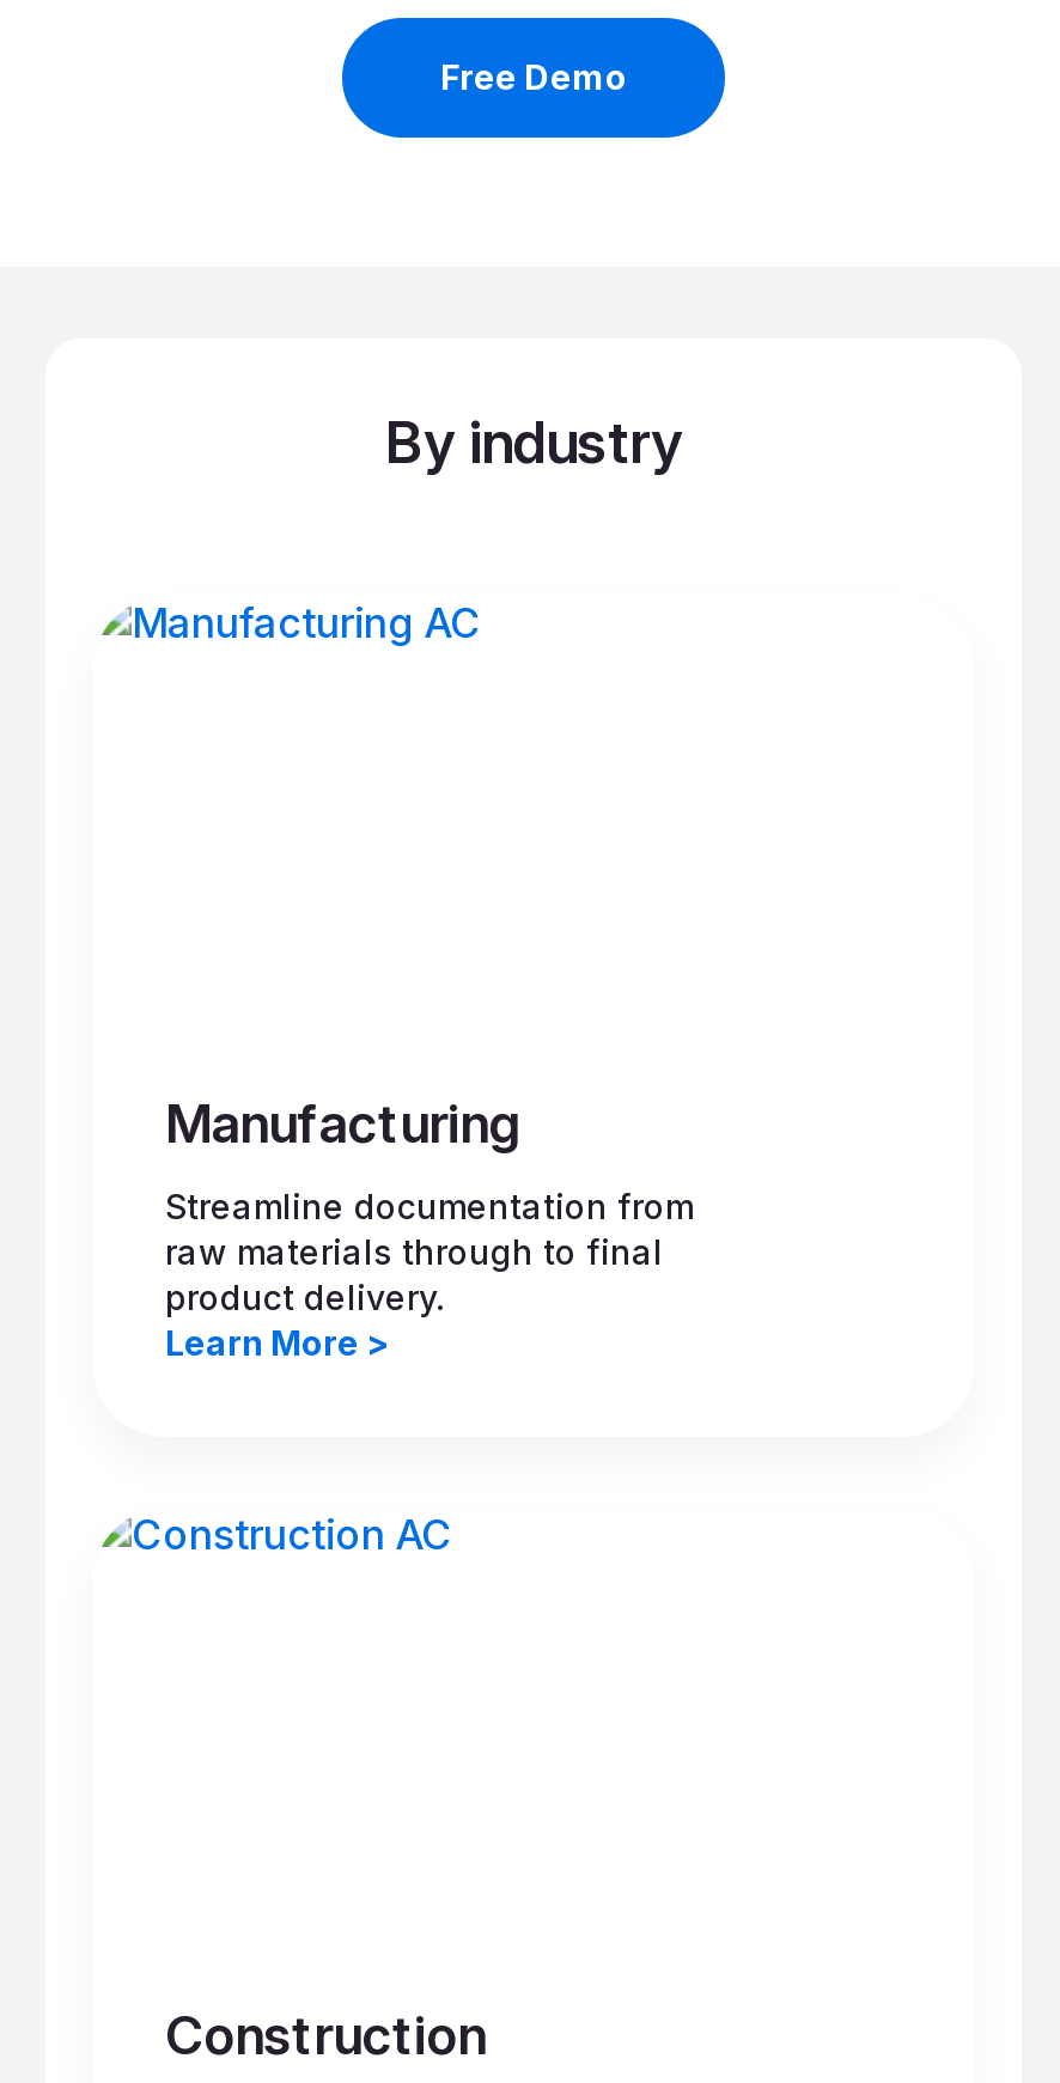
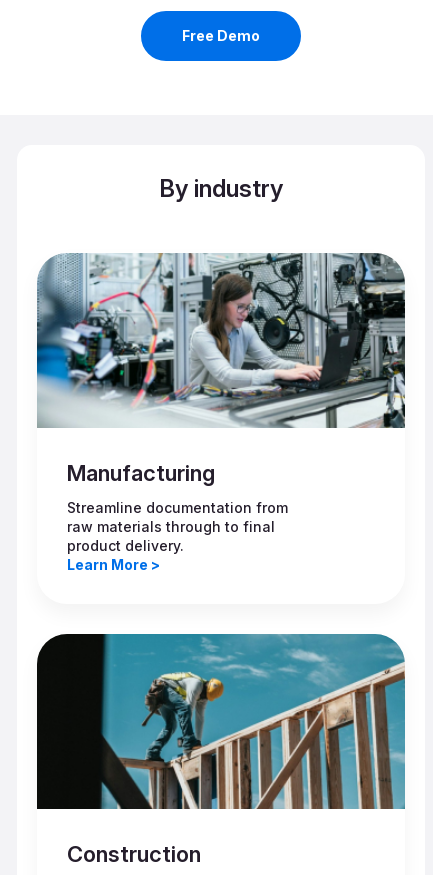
+ [image]

+ [image]
